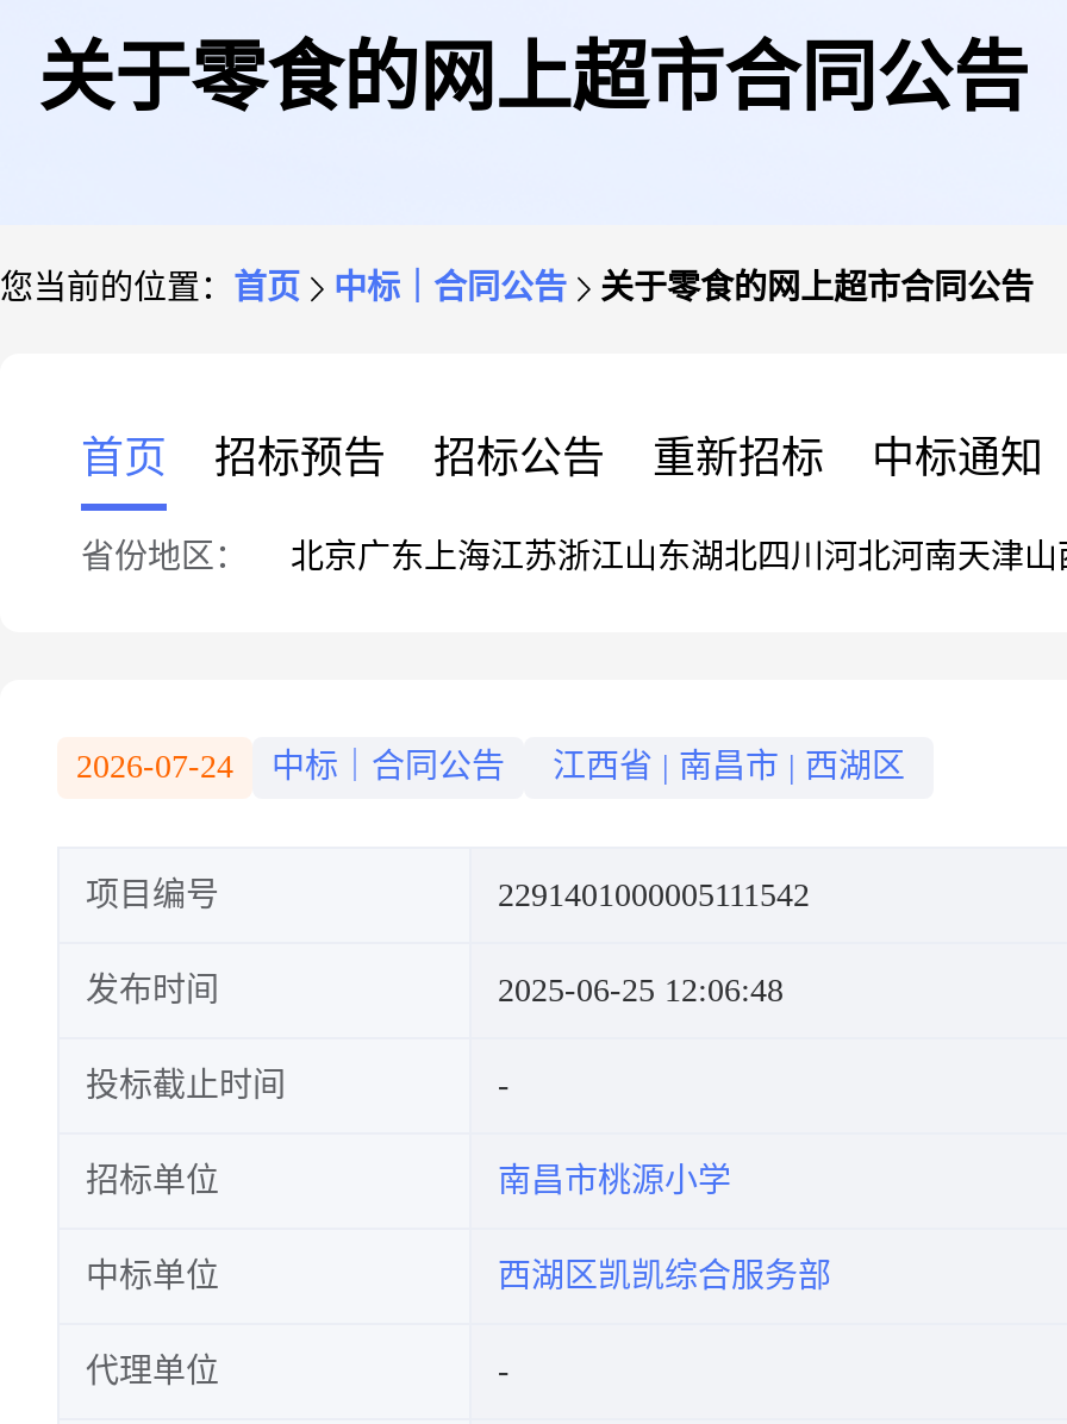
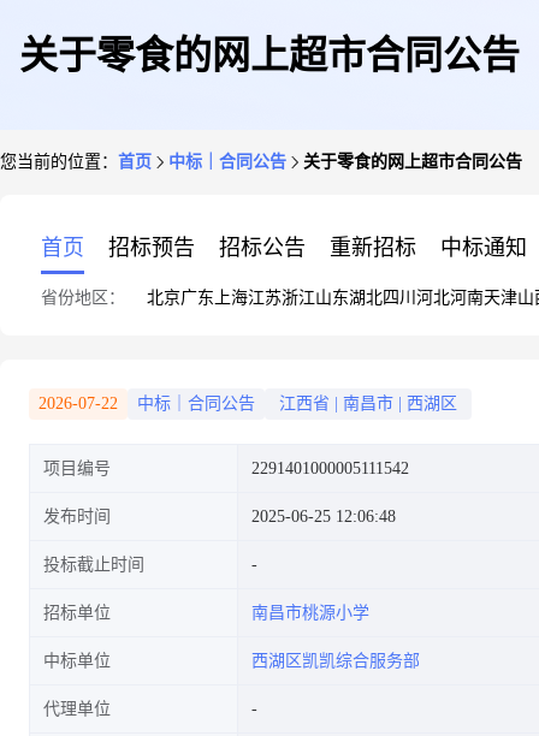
- 2026-07-24
+ 2026-07-22
